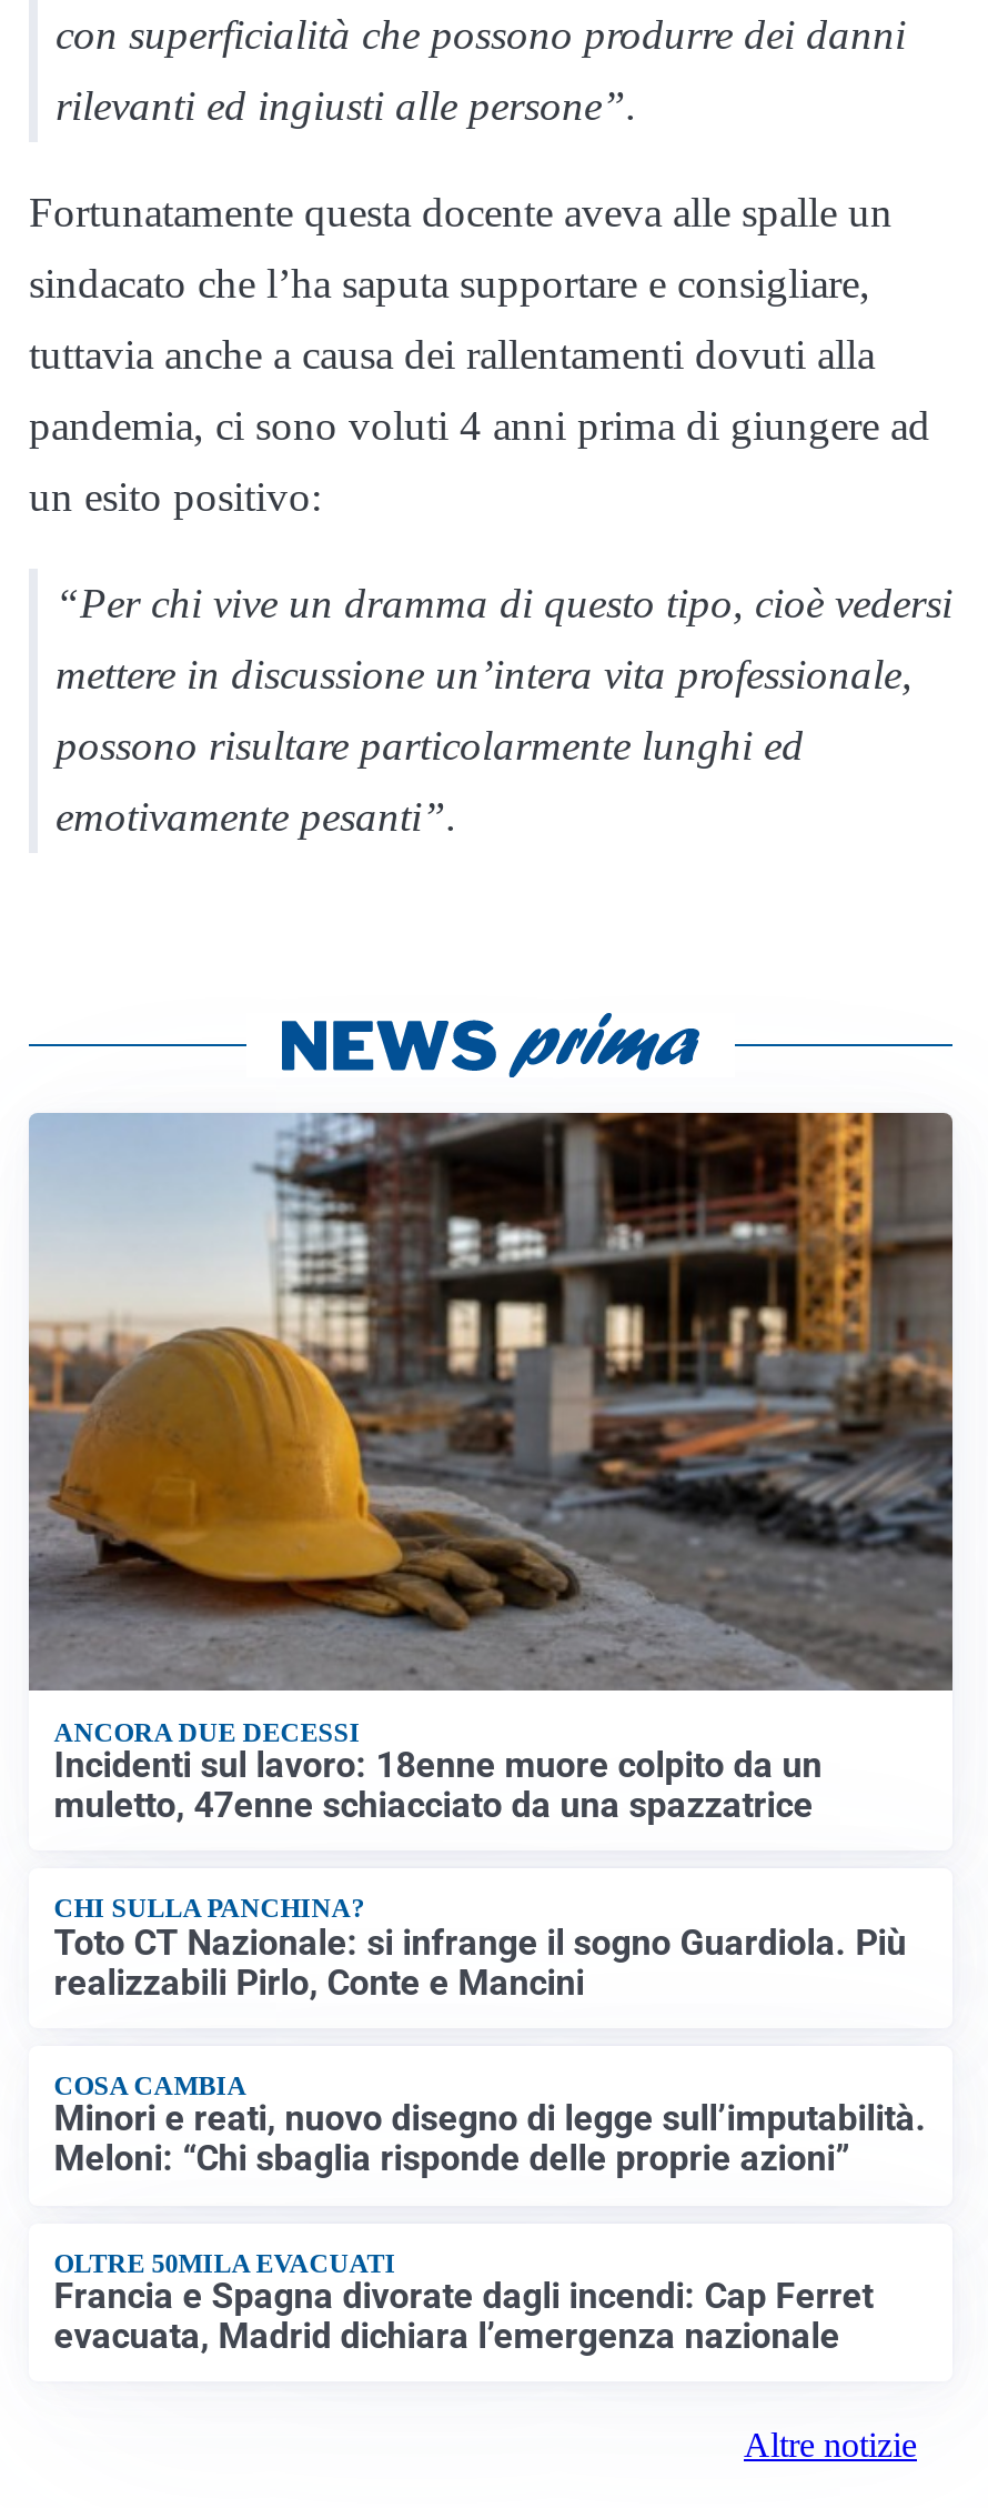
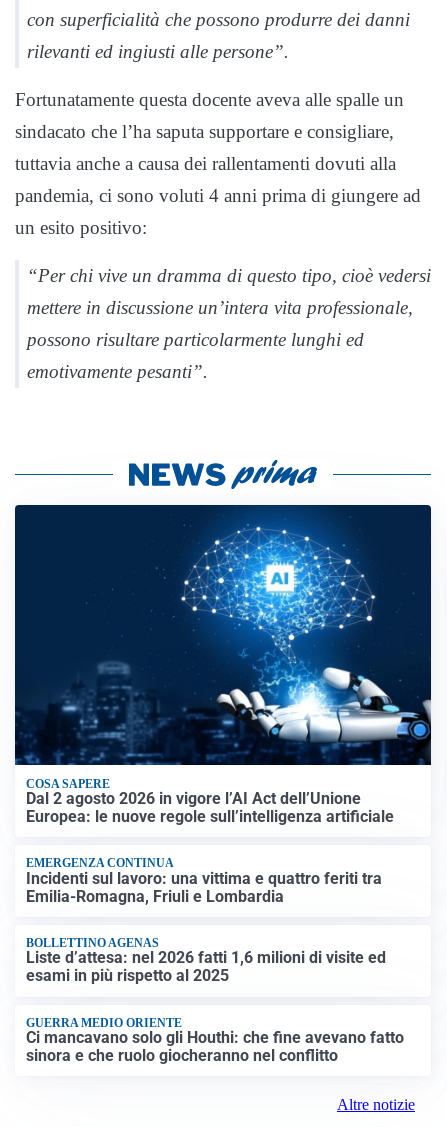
- [image]
- ANCORA DUE DECESSI
- Incidenti sul lavoro: 18enne muore colpito da un
- muletto, 47enne schiacciato da una spazzatrice
+ [image]
+ COSA SAPERE
+ Dal 2 agosto 2026 in vigore l’AI Act dell’Unione
+ Europea: le nuove regole sull’intelligenza artificiale

- CHI SULLA PANCHINA?
- Toto CT Nazionale: si infrange il sogno Guardiola. Più
- realizzabili Pirlo, Conte e Mancini
+ EMERGENZA CONTINUA
+ Incidenti sul lavoro: una vittima e quattro feriti tra
+ Emilia-Romagna, Friuli e Lombardia

- COSA CAMBIA
- Minori e reati, nuovo disegno di legge sull’imputabilità.
- Meloni: “Chi sbaglia risponde delle proprie azioni”
+ BOLLETTINO AGENAS
+ Liste d’attesa: nel 2026 fatti 1,6 milioni di visite ed
+ esami in più rispetto al 2025

- OLTRE 50MILA EVACUATI
- Francia e Spagna divorate dagli incendi: Cap Ferret
- evacuata, Madrid dichiara l’emergenza nazionale
+ GUERRA MEDIO ORIENTE
+ Ci mancavano solo gli Houthi: che fine avevano fatto
+ sinora e che ruolo giocheranno nel conflitto
